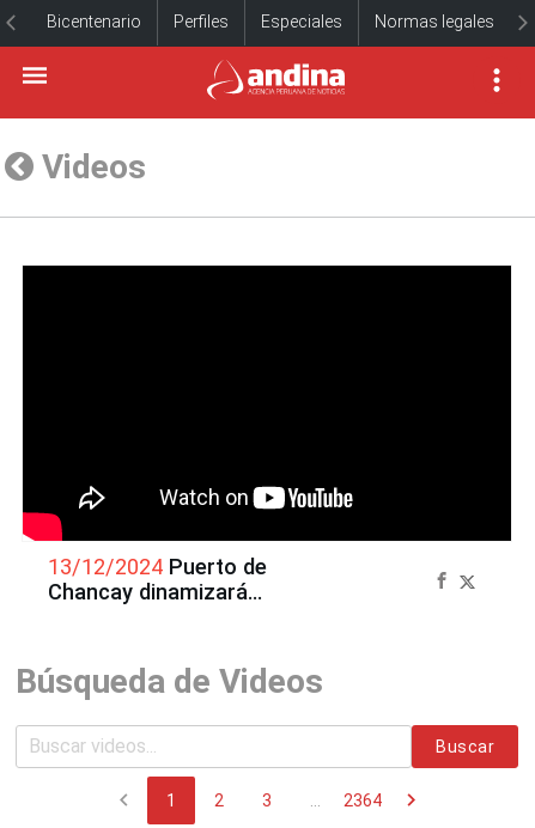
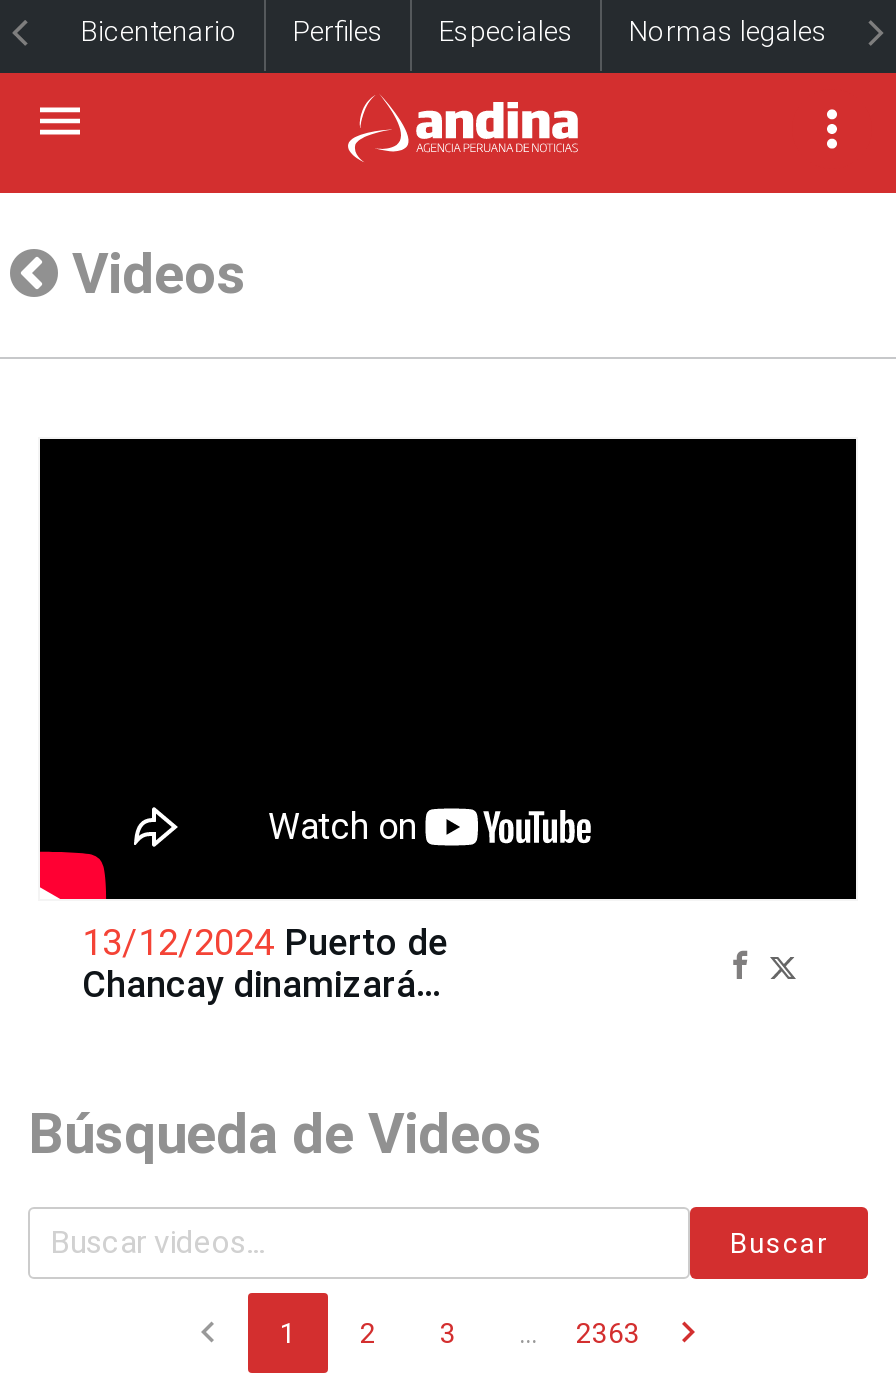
- 2364
+ 2363
